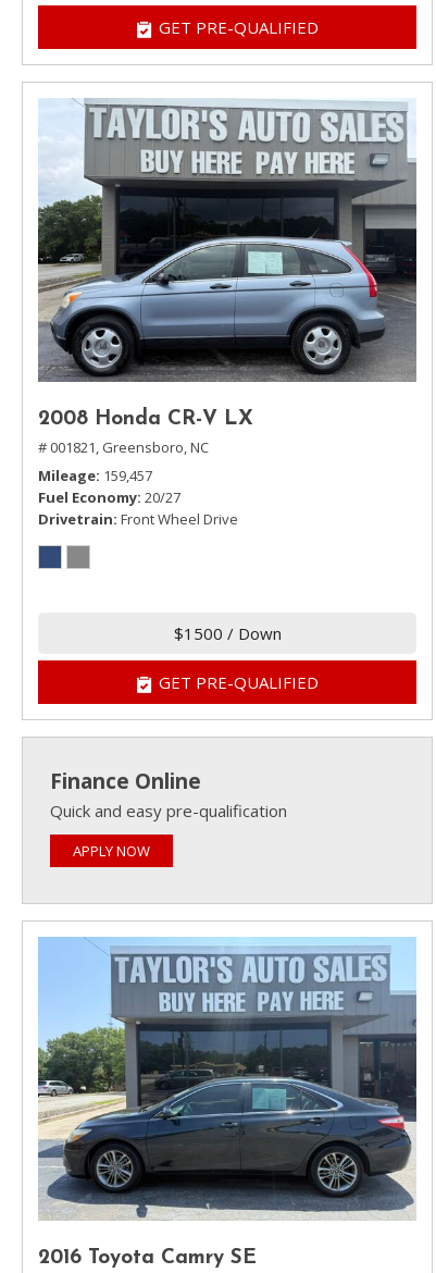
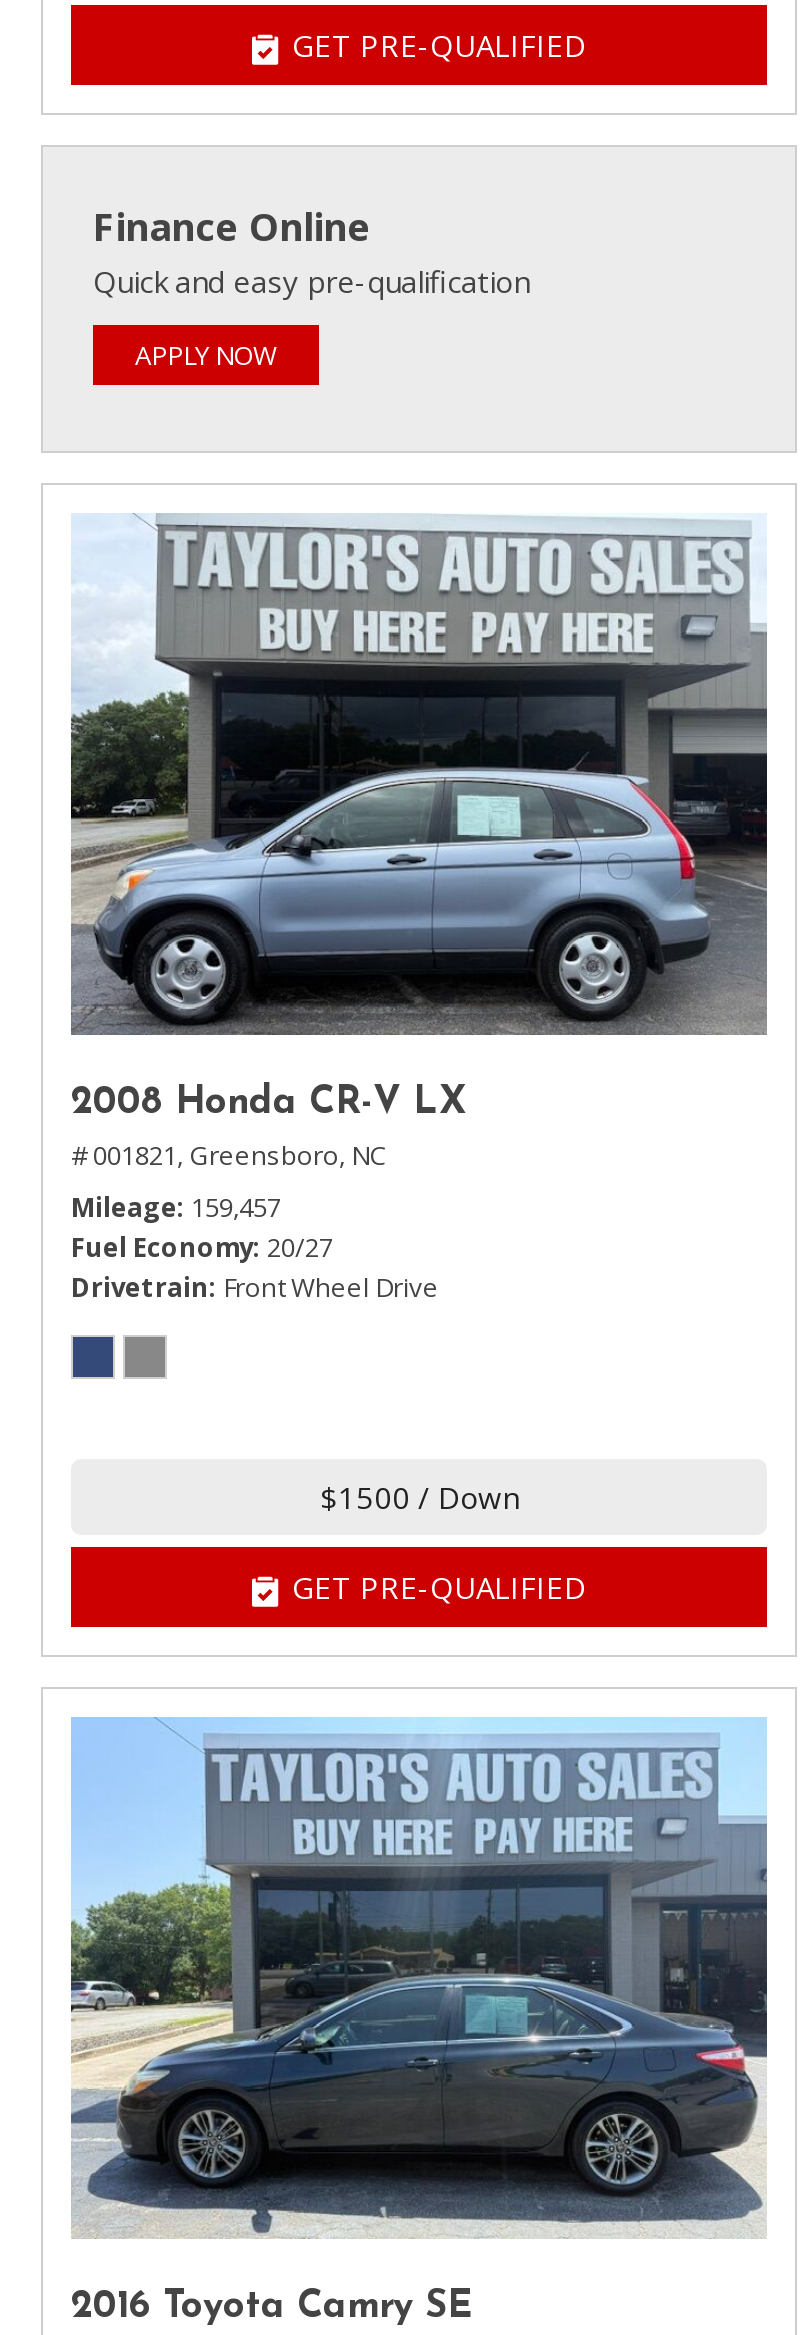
moved down: [image] | 2008 Honda CR-V LX | # 001821, Greensboro, NC | Mileage 159,457 | Fuel Economy 20/27 | Drivetrain Front Wheel Drive | $1500 / Down | GET PRE-QUALIFIED

moved up: Finance Online | Quick and easy pre-qualification | APPLY NOW
